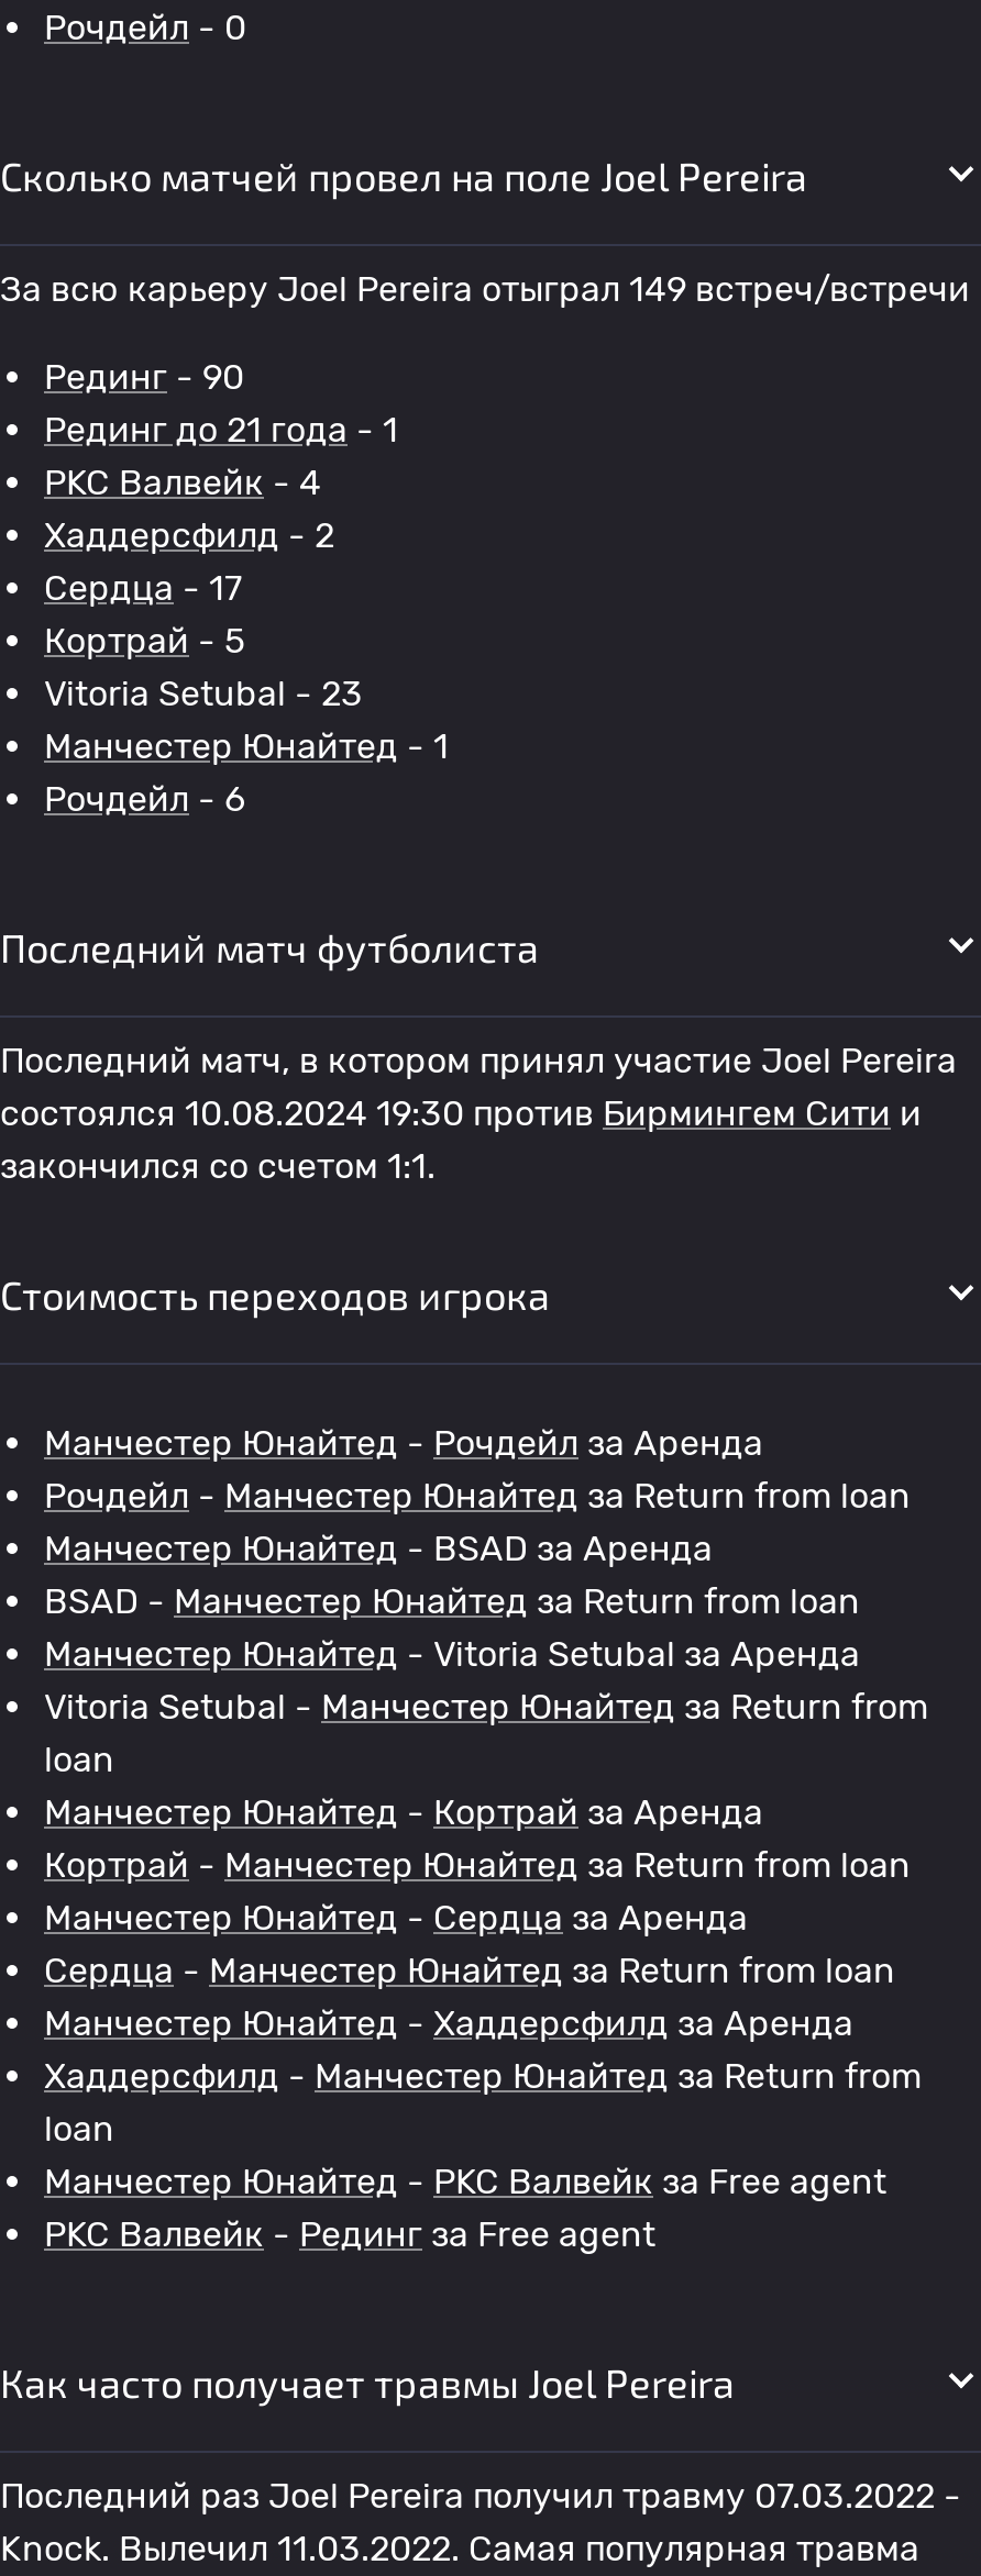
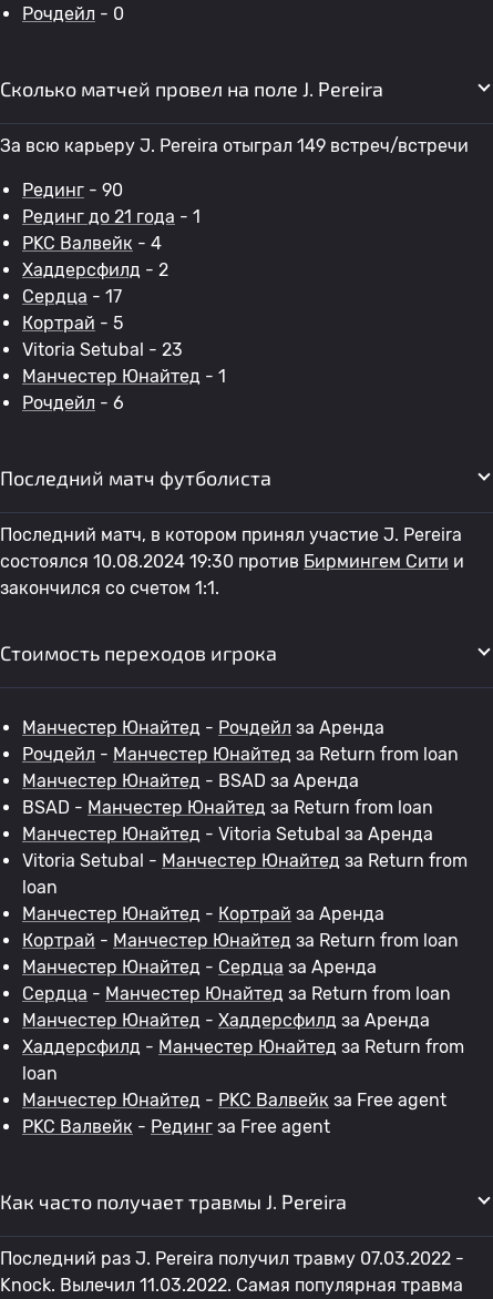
- Сколько матчей провел на поле Joel Pereira
+ Сколько матчей провел на поле J. Pereira

- За всю карьеру Joel Pereira отыграл 149 встреч/встречи
+ За всю карьеру J. Pereira отыграл 149 встреч/встречи

- Последний матч, в котором принял участие Joel Pereira
+ Последний матч, в котором принял участие J. Pereira

- Как часто получает травмы Joel Pereira
+ Как часто получает травмы J. Pereira

- Последний раз Joel Pereira получил травму 07.03.2022 -
+ Последний раз J. Pereira получил травму 07.03.2022 -
